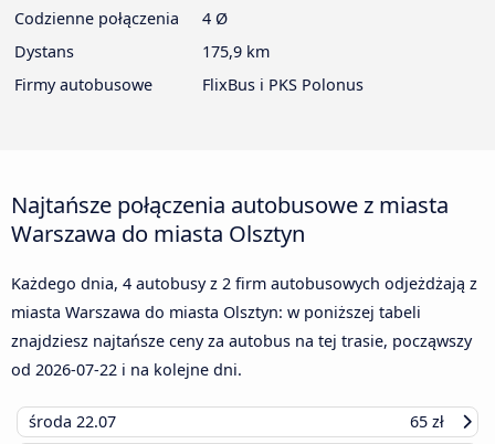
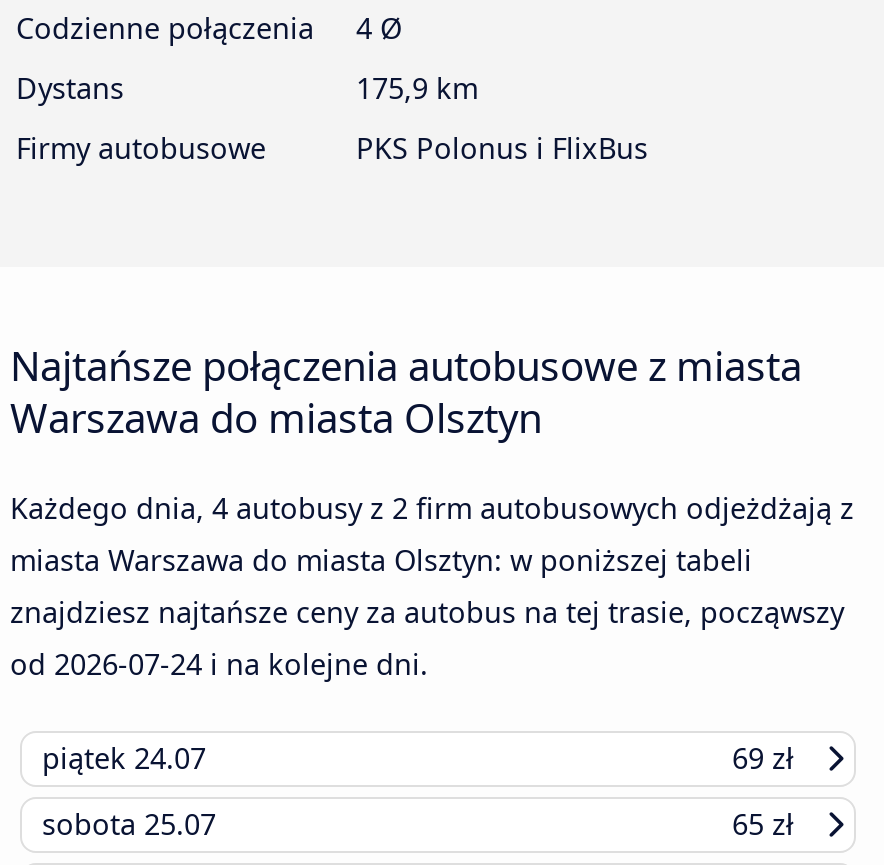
- FlixBus i PKS Polonus
+ PKS Polonus i FlixBus

- od 2026-07-22 i na kolejne dni.
- środa 22.07
+ od 2026-07-24 i na kolejne dni.
+ piątek 24.07
+ 69 zł
+ sobota 25.07
